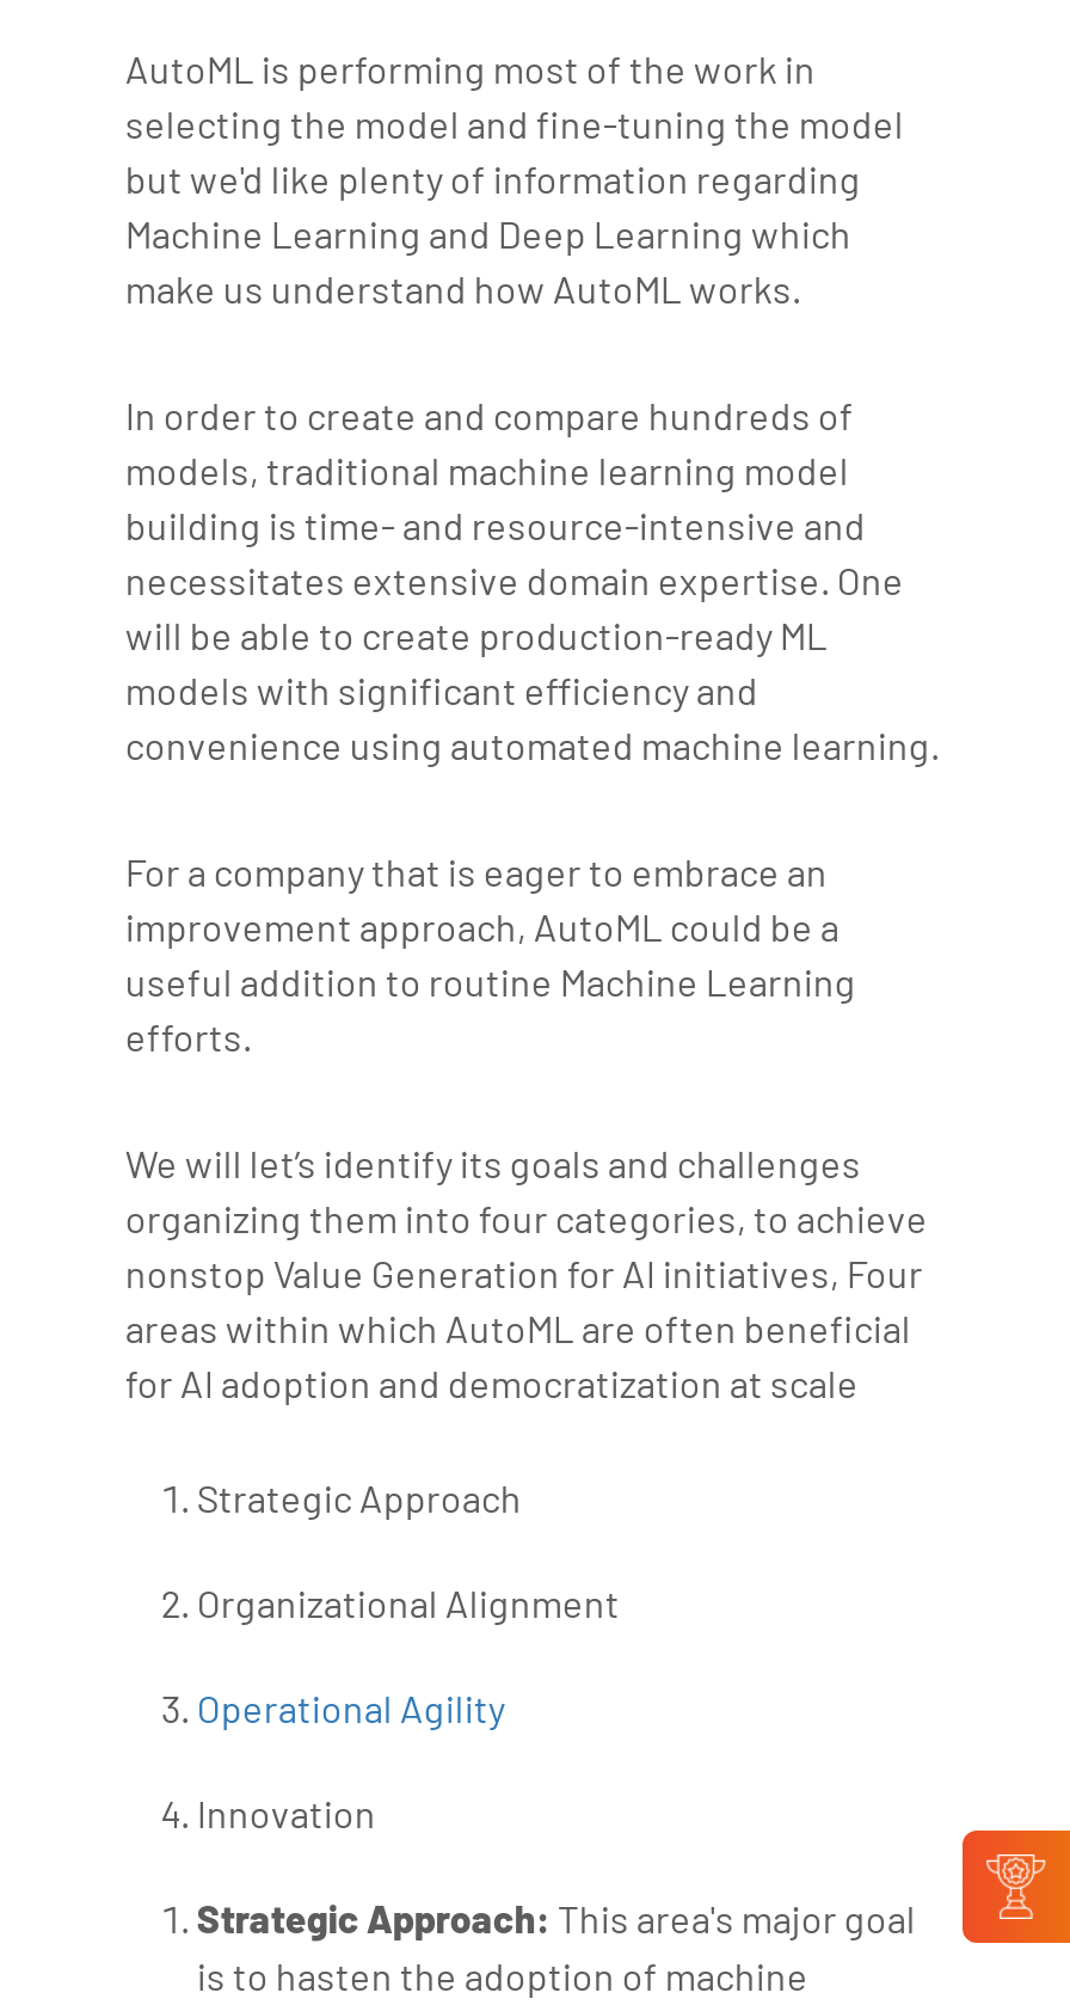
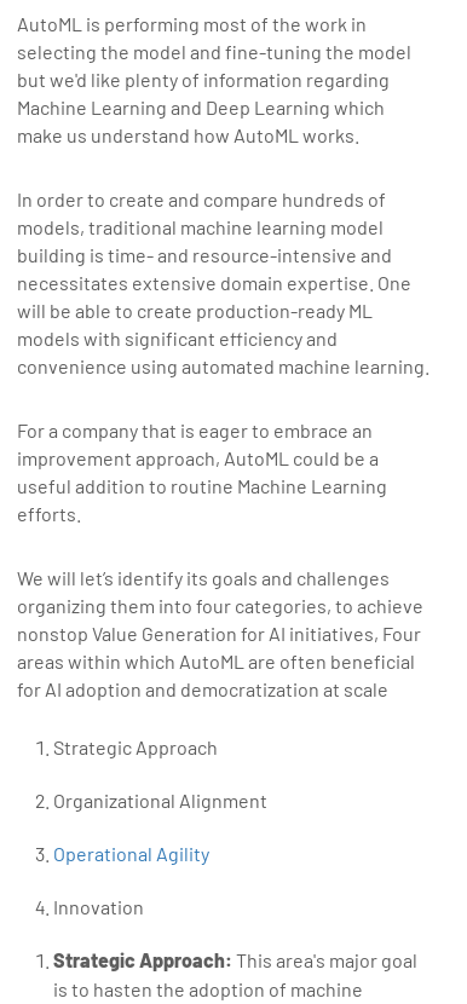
- [image]
